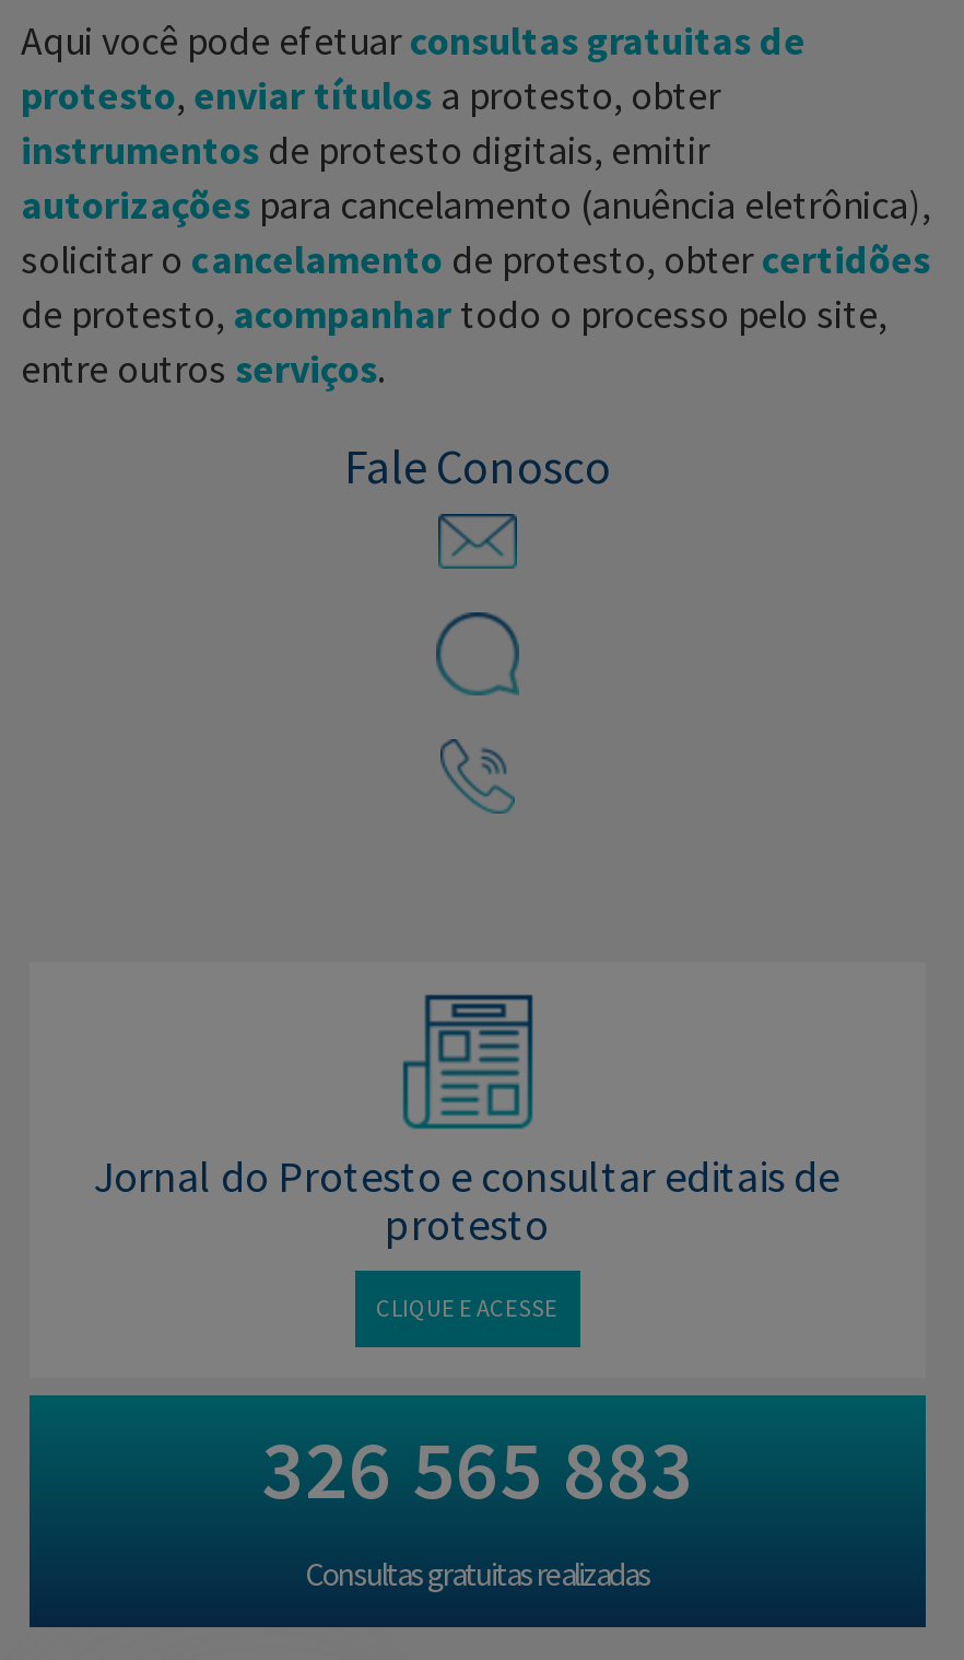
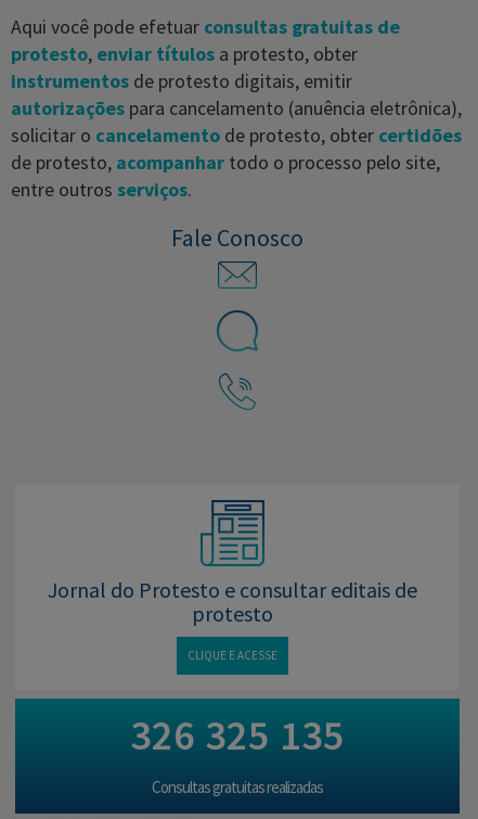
- 326 565 883
+ 326 325 135
